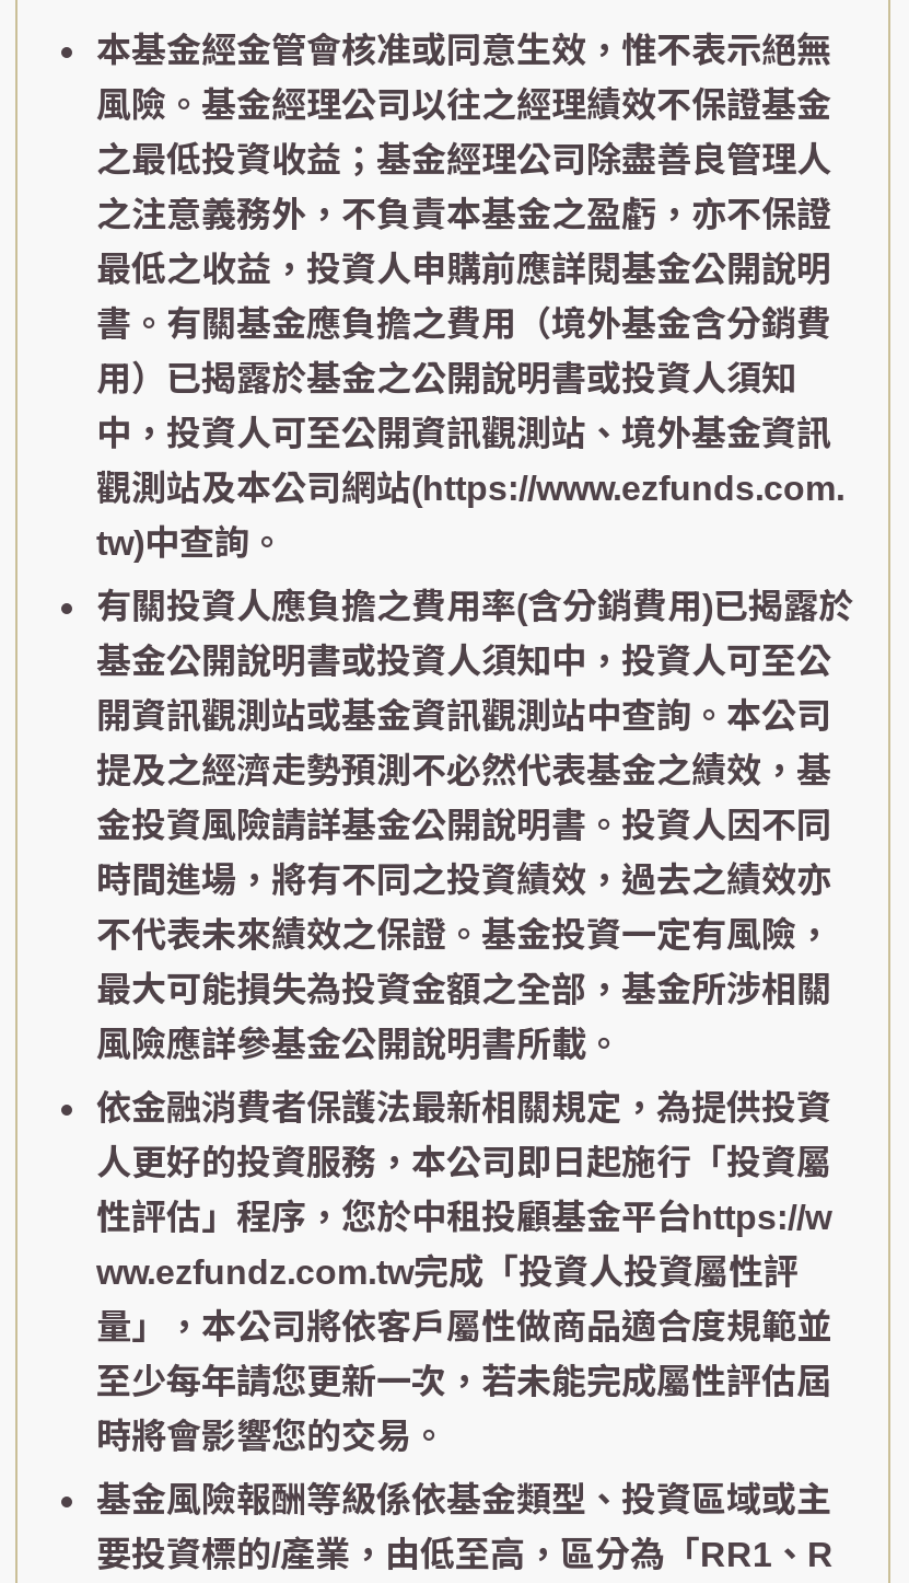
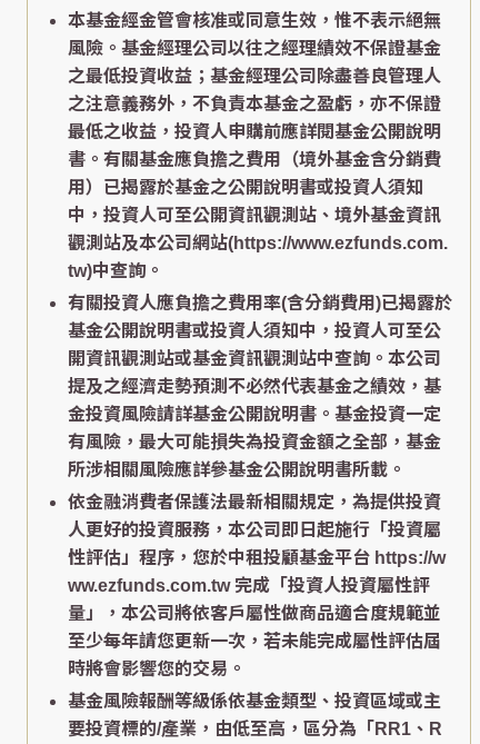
- 金投資風險請詳基金公開說明書。投資人因不同
- 時間進場，將有不同之投資績效，過去之績效亦
- 不代表未來績效之保證。基金投資一定有風險，
- 最大可能損失為投資金額之全部，基金所涉相關
- 風險應詳參基金公開說明書所載。
+ 金投資風險請詳基金公開說明書。基金投資一定
+ 有風險，最大可能損失為投資金額之全部，基金
+ 所涉相關風險應詳參基金公開說明書所載。

- 性評估」程序，您於中租投顧基金平台https://w
+ 性評估」程序，您於中租投顧基金平台 https://w

- ww.ezfundz.com.tw完成「投資人投資屬性評
+ ww.ezfunds.com.tw 完成「投資人投資屬性評
